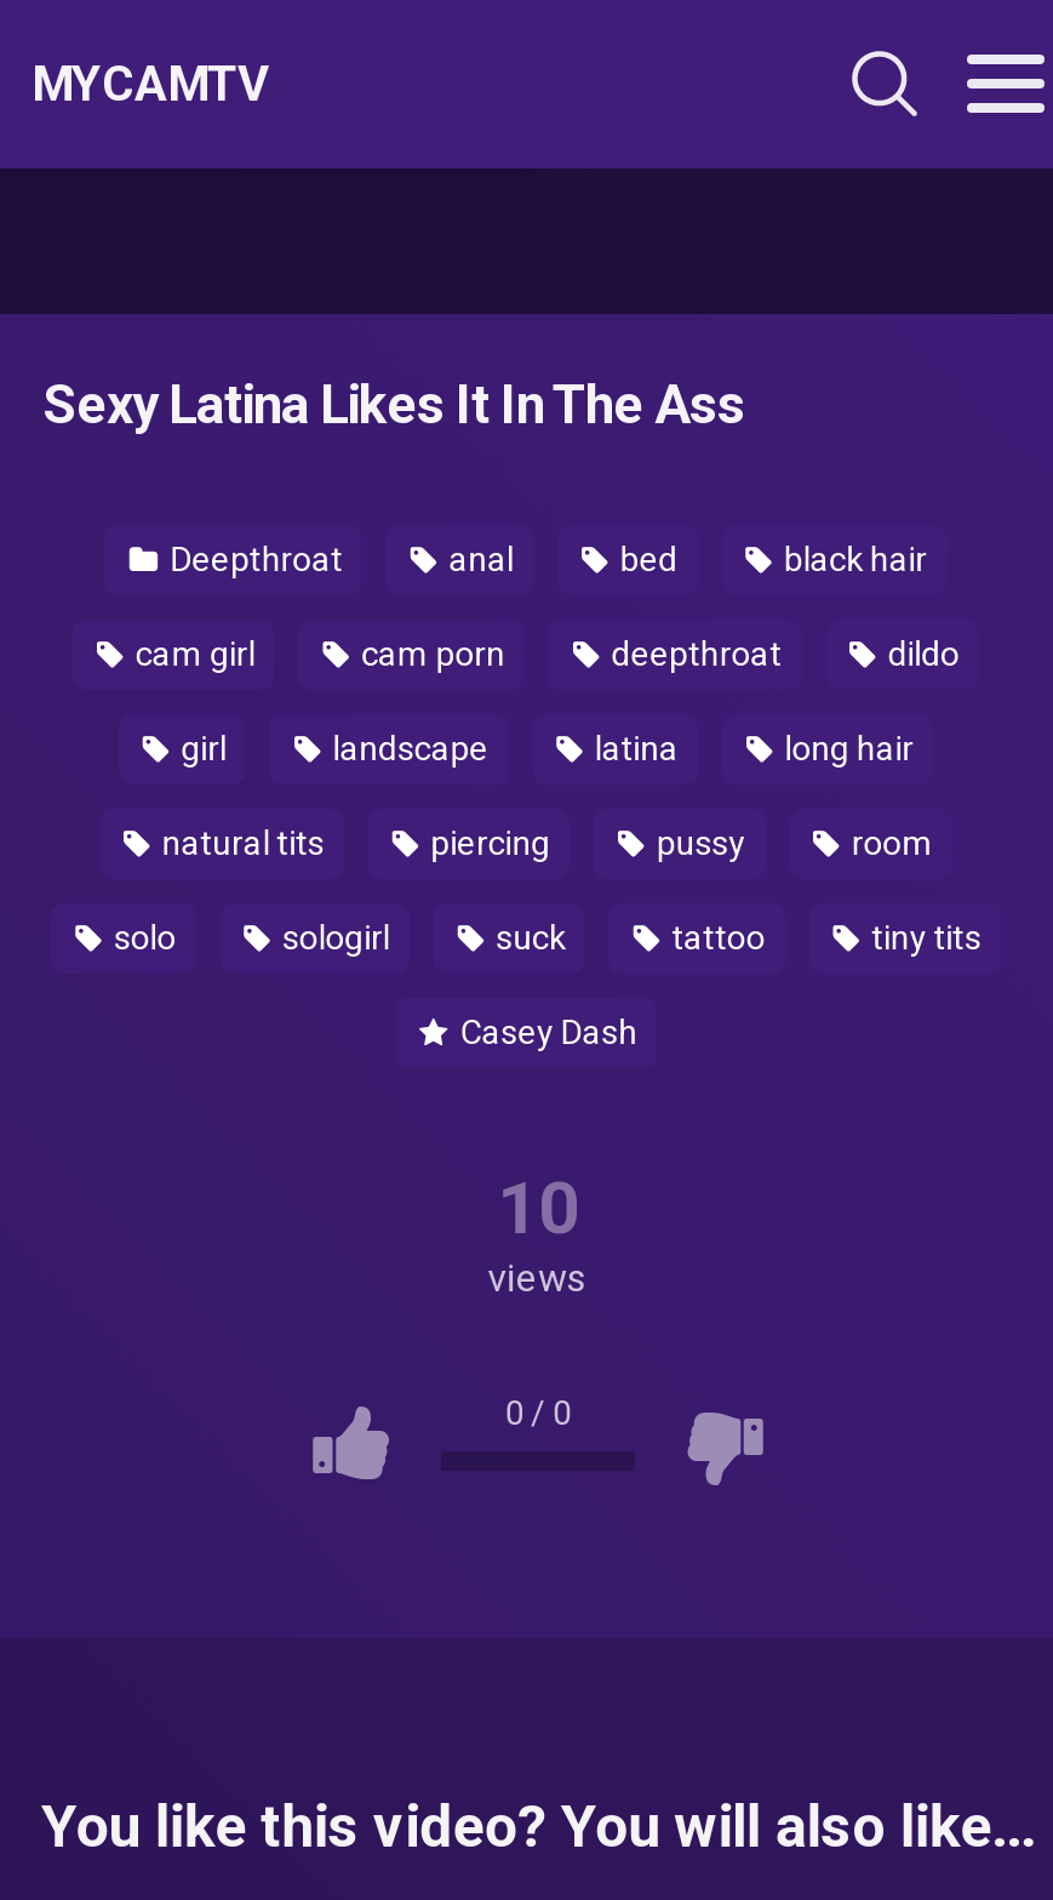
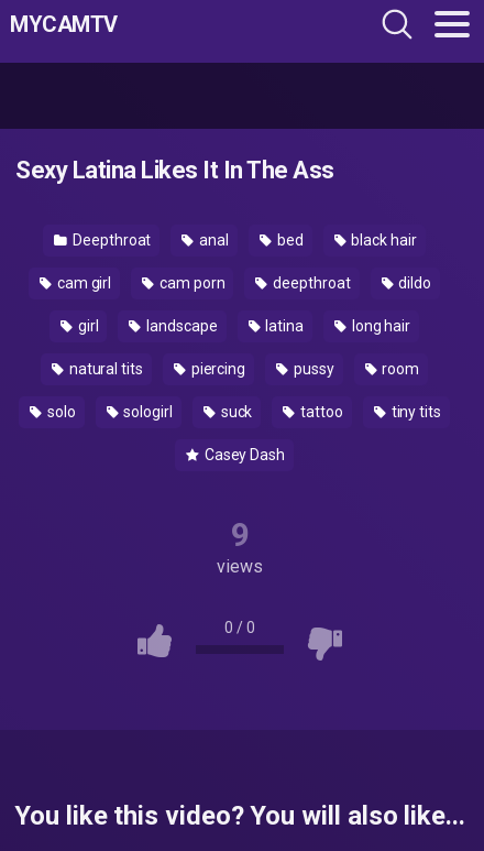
- 10
+ 9
